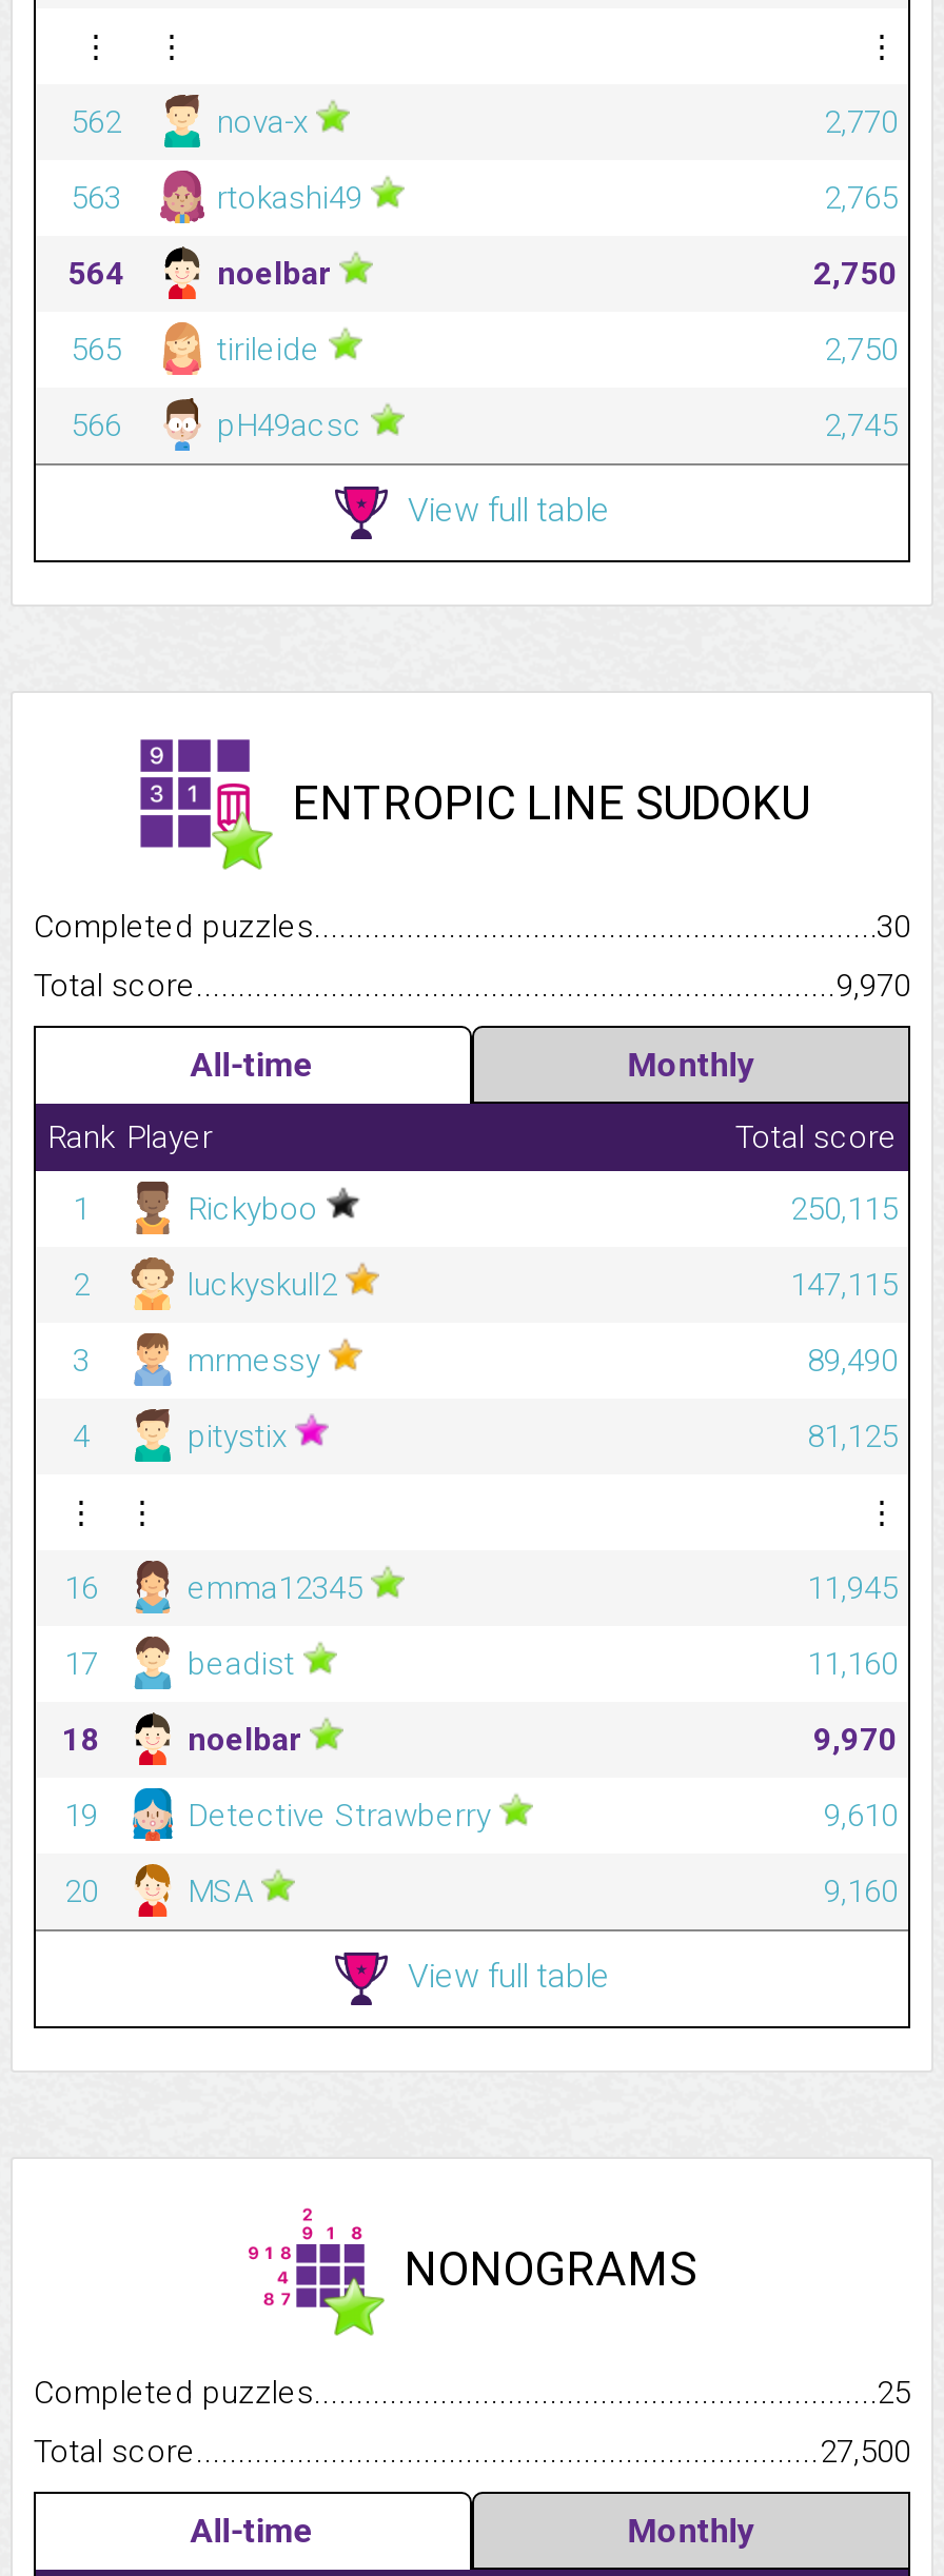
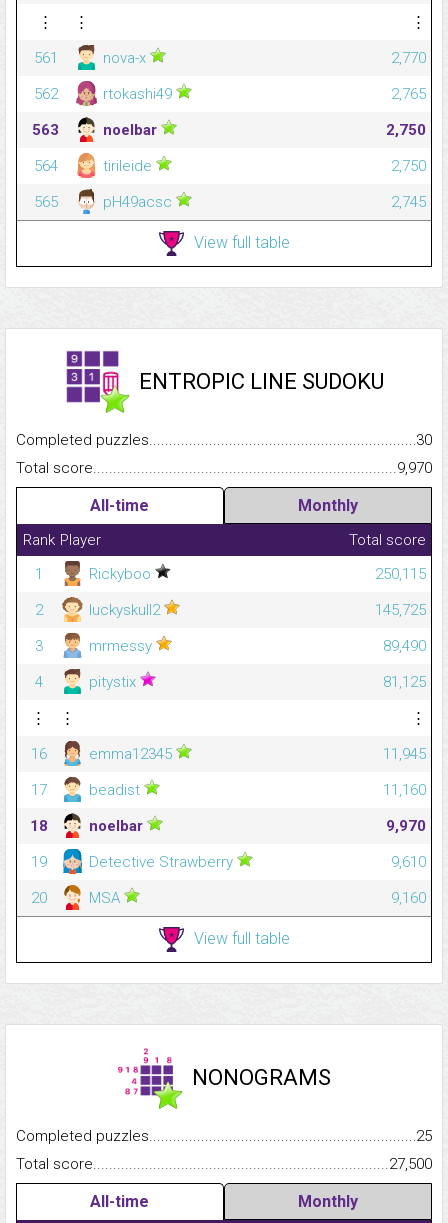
- 562
+ 561

- 563
+ 562

- 564
+ 563

- 565
+ 564

- 566
+ 565

- 147,115
+ 145,725
